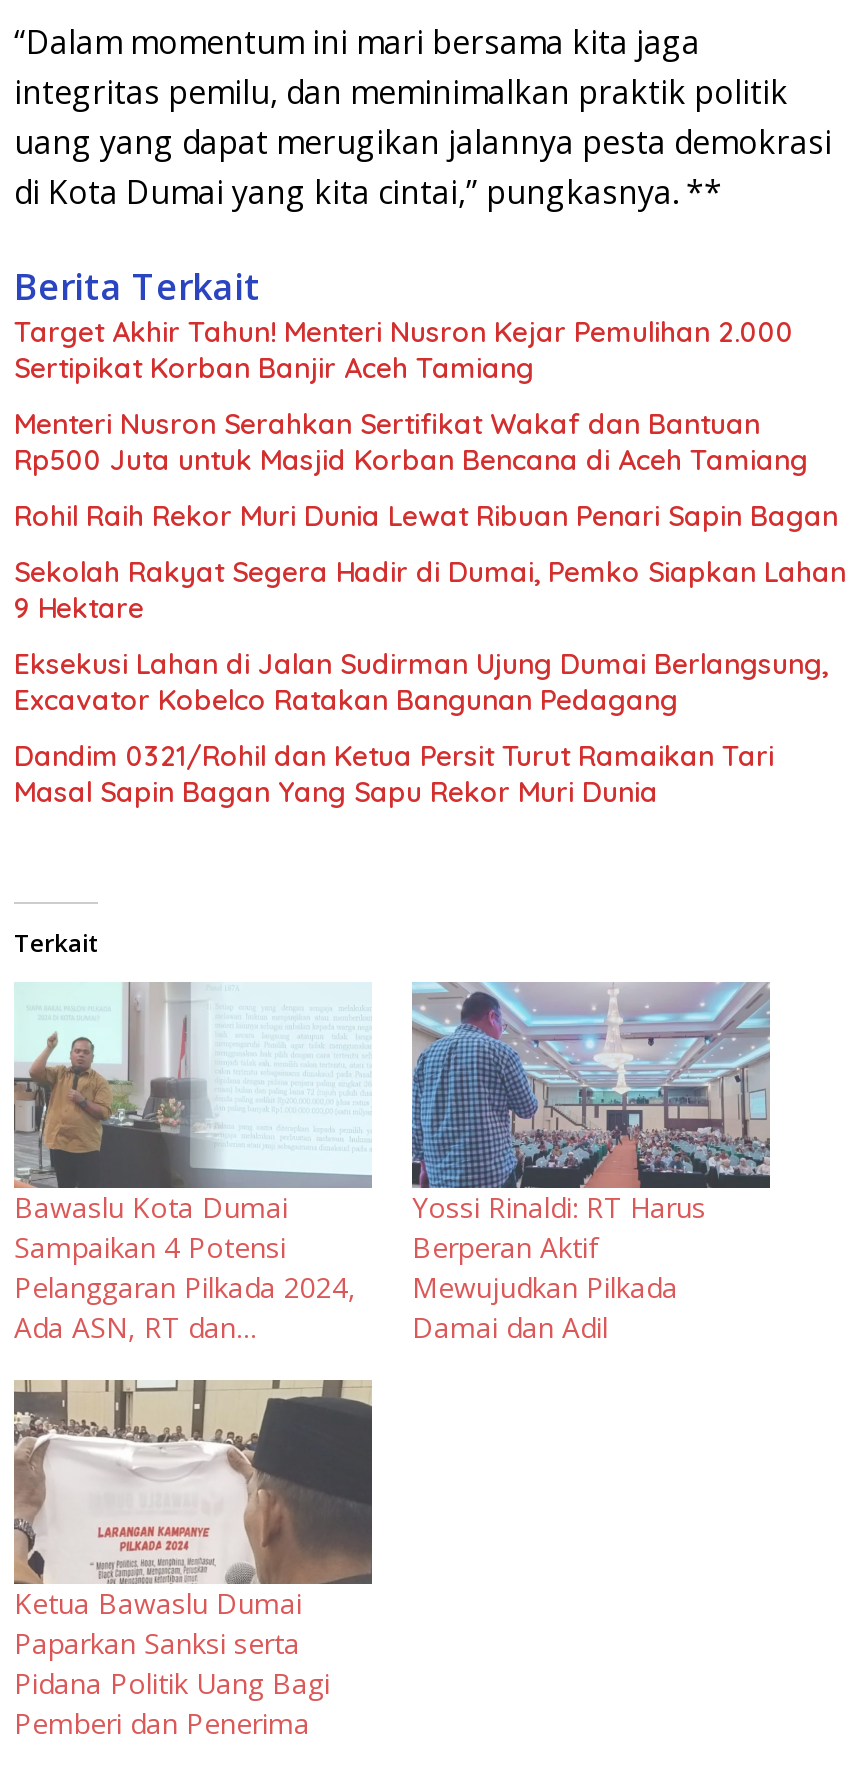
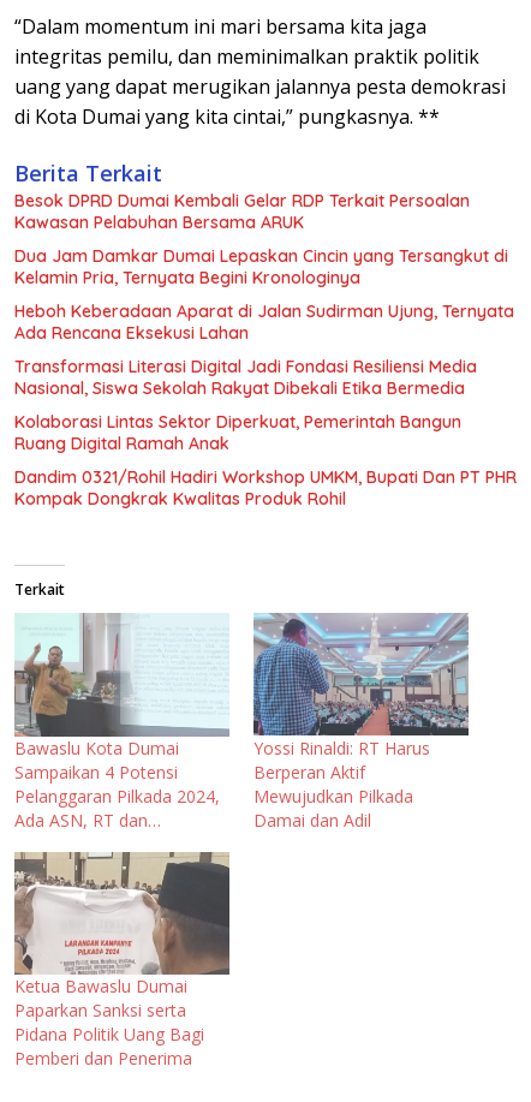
- Target Akhir Tahun! Menteri Nusron Kejar Pemulihan 2.000
- Sertipikat Korban Banjir Aceh Tamiang
+ Besok DPRD Dumai Kembali Gelar RDP Terkait Persoalan
+ Kawasan Pelabuhan Bersama ARUK

- Menteri Nusron Serahkan Sertifikat Wakaf dan Bantuan
- Rp500 Juta untuk Masjid Korban Bencana di Aceh Tamiang
+ Dua Jam Damkar Dumai Lepaskan Cincin yang Tersangkut di
+ Kelamin Pria, Ternyata Begini Kronologinya

- Rohil Raih Rekor Muri Dunia Lewat Ribuan Penari Sapin Bagan
+ Heboh Keberadaan Aparat di Jalan Sudirman Ujung, Ternyata
+ Ada Rencana Eksekusi Lahan

- Sekolah Rakyat Segera Hadir di Dumai, Pemko Siapkan Lahan
- 9 Hektare
+ Transformasi Literasi Digital Jadi Fondasi Resiliensi Media
+ Nasional, Siswa Sekolah Rakyat Dibekali Etika Bermedia

- Eksekusi Lahan di Jalan Sudirman Ujung Dumai Berlangsung,
- Excavator Kobelco Ratakan Bangunan Pedagang
+ Kolaborasi Lintas Sektor Diperkuat, Pemerintah Bangun
+ Ruang Digital Ramah Anak

- Dandim 0321/Rohil dan Ketua Persit Turut Ramaikan Tari
- Masal Sapin Bagan Yang Sapu Rekor Muri Dunia
+ Dandim 0321/Rohil Hadiri Workshop UMKM, Bupati Dan PT PHR
+ Kompak Dongkrak Kwalitas Produk Rohil
